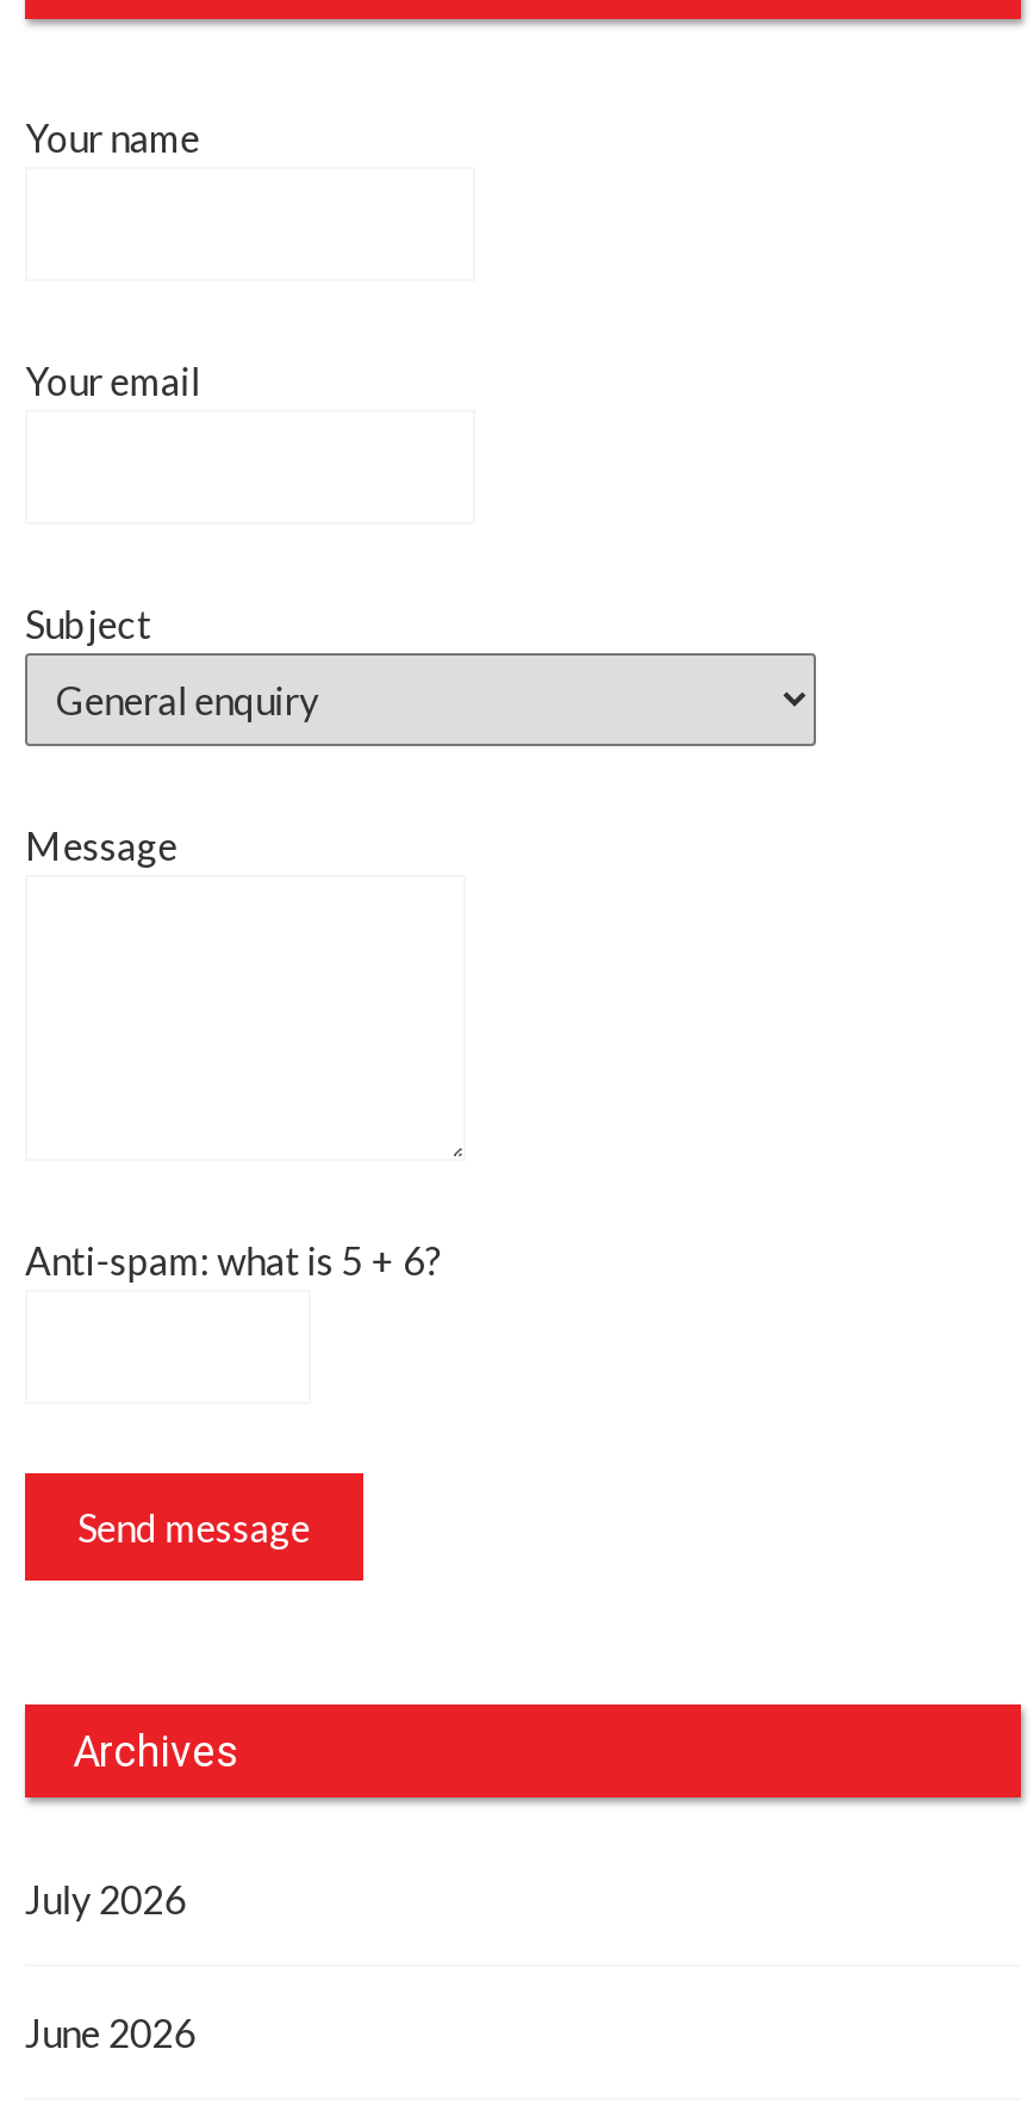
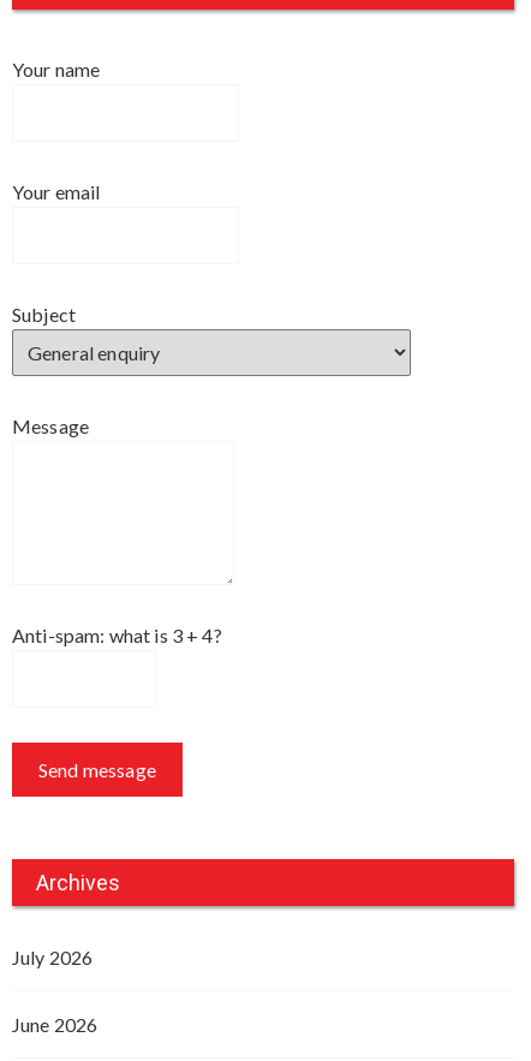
- Anti-spam: what is 5 + 6?
+ Anti-spam: what is 3 + 4?
